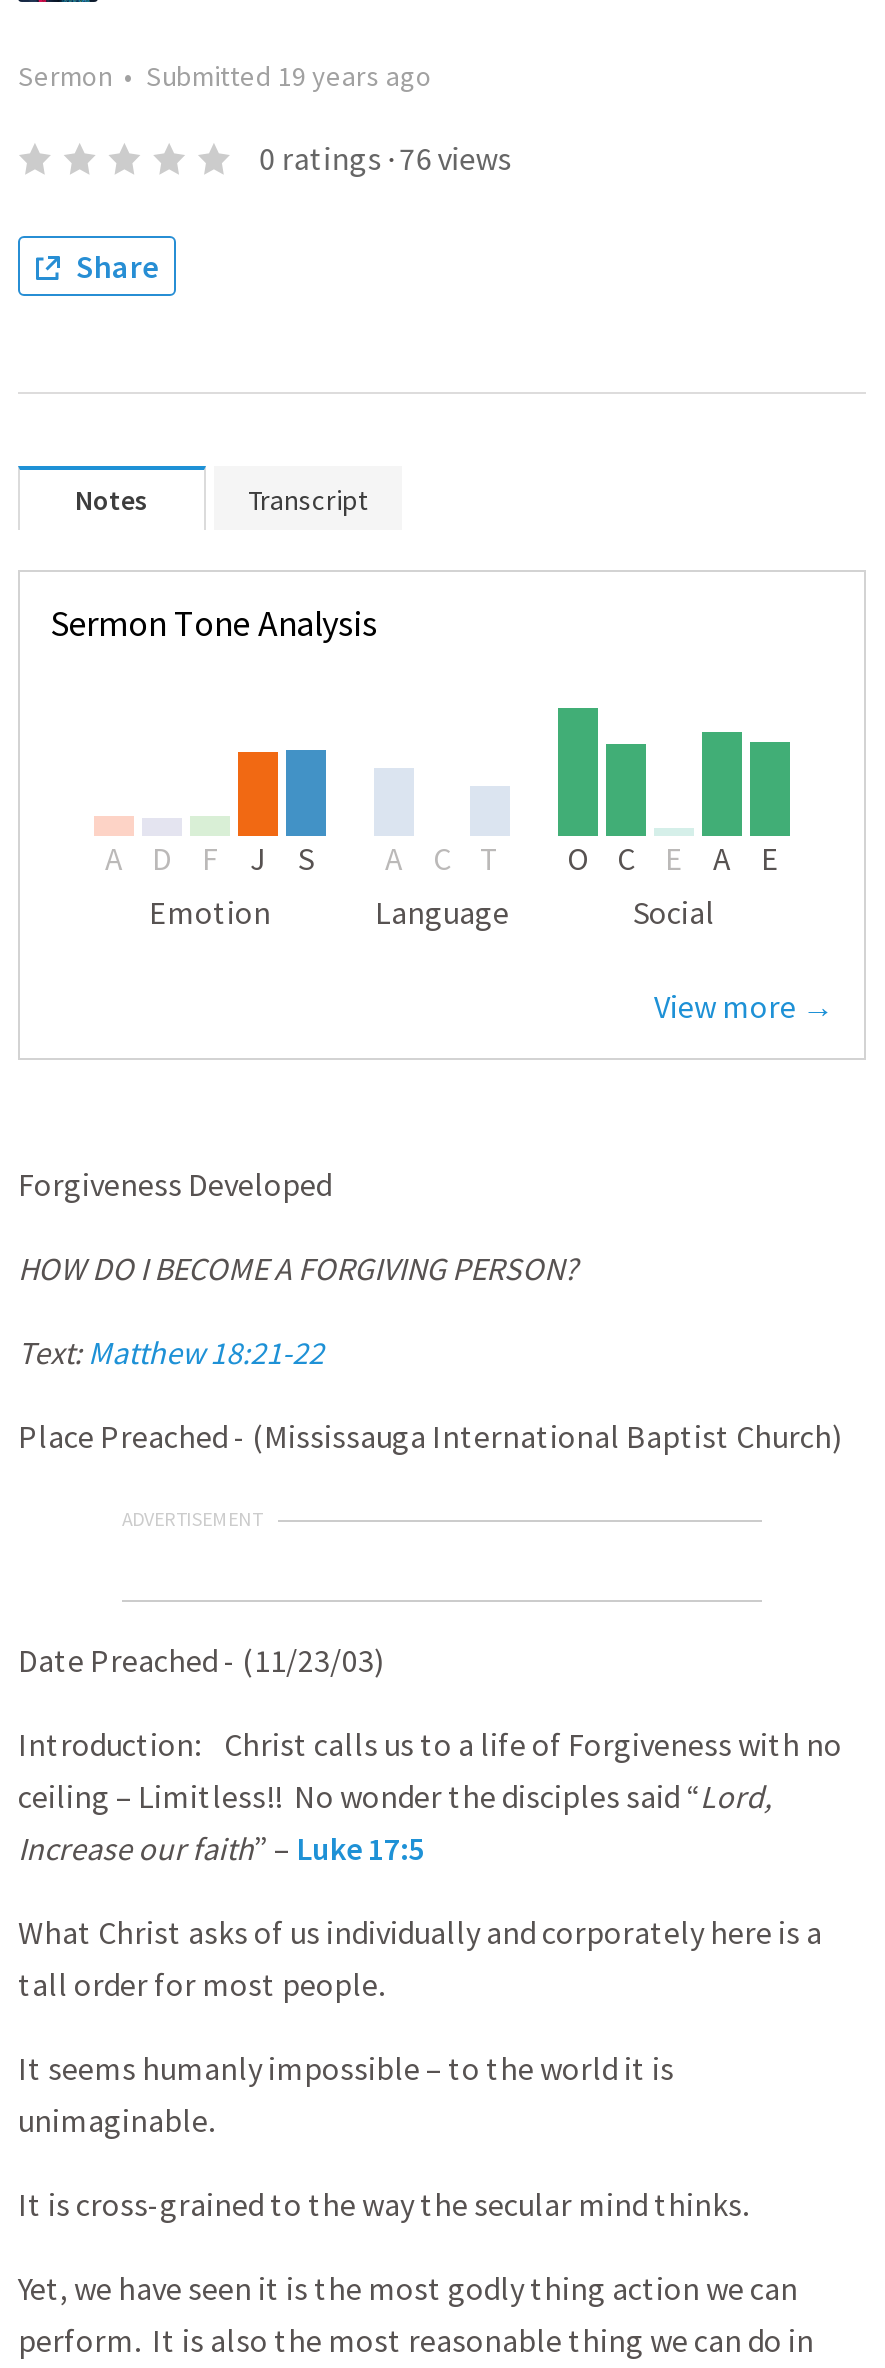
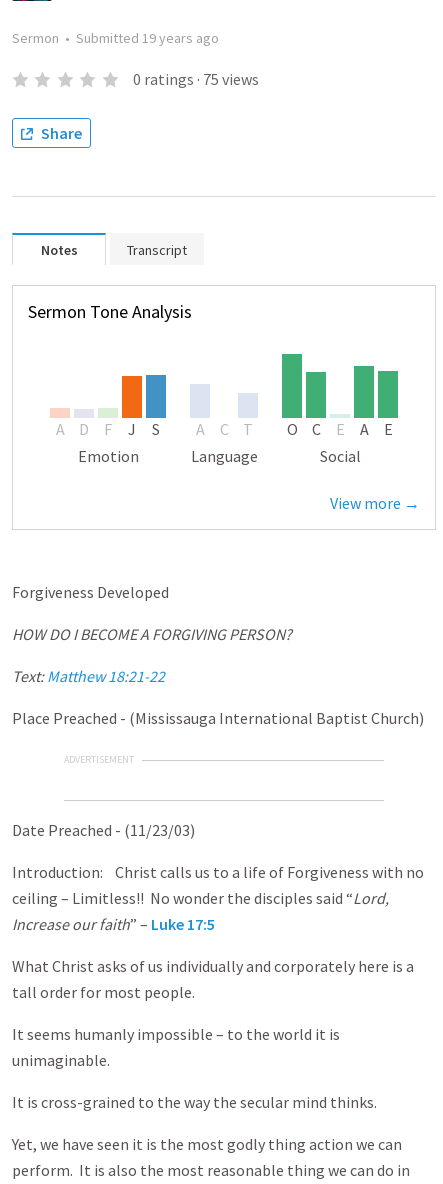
- 0 ratings · 76 views
+ 0 ratings · 75 views
